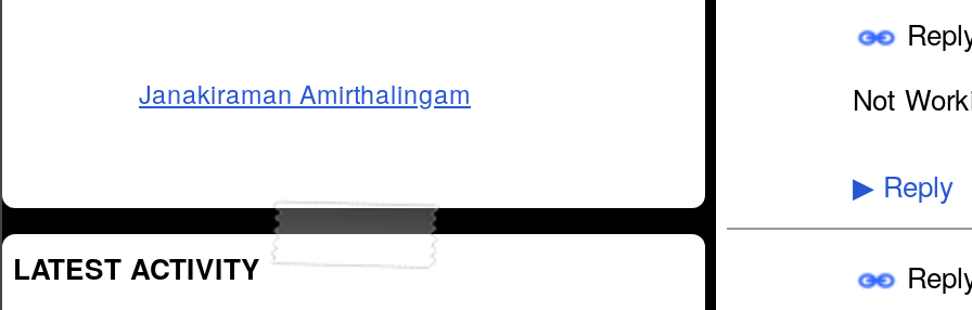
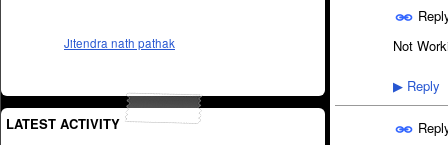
- Janakiraman Amirthalingam
+ Jitendra nath pathak
